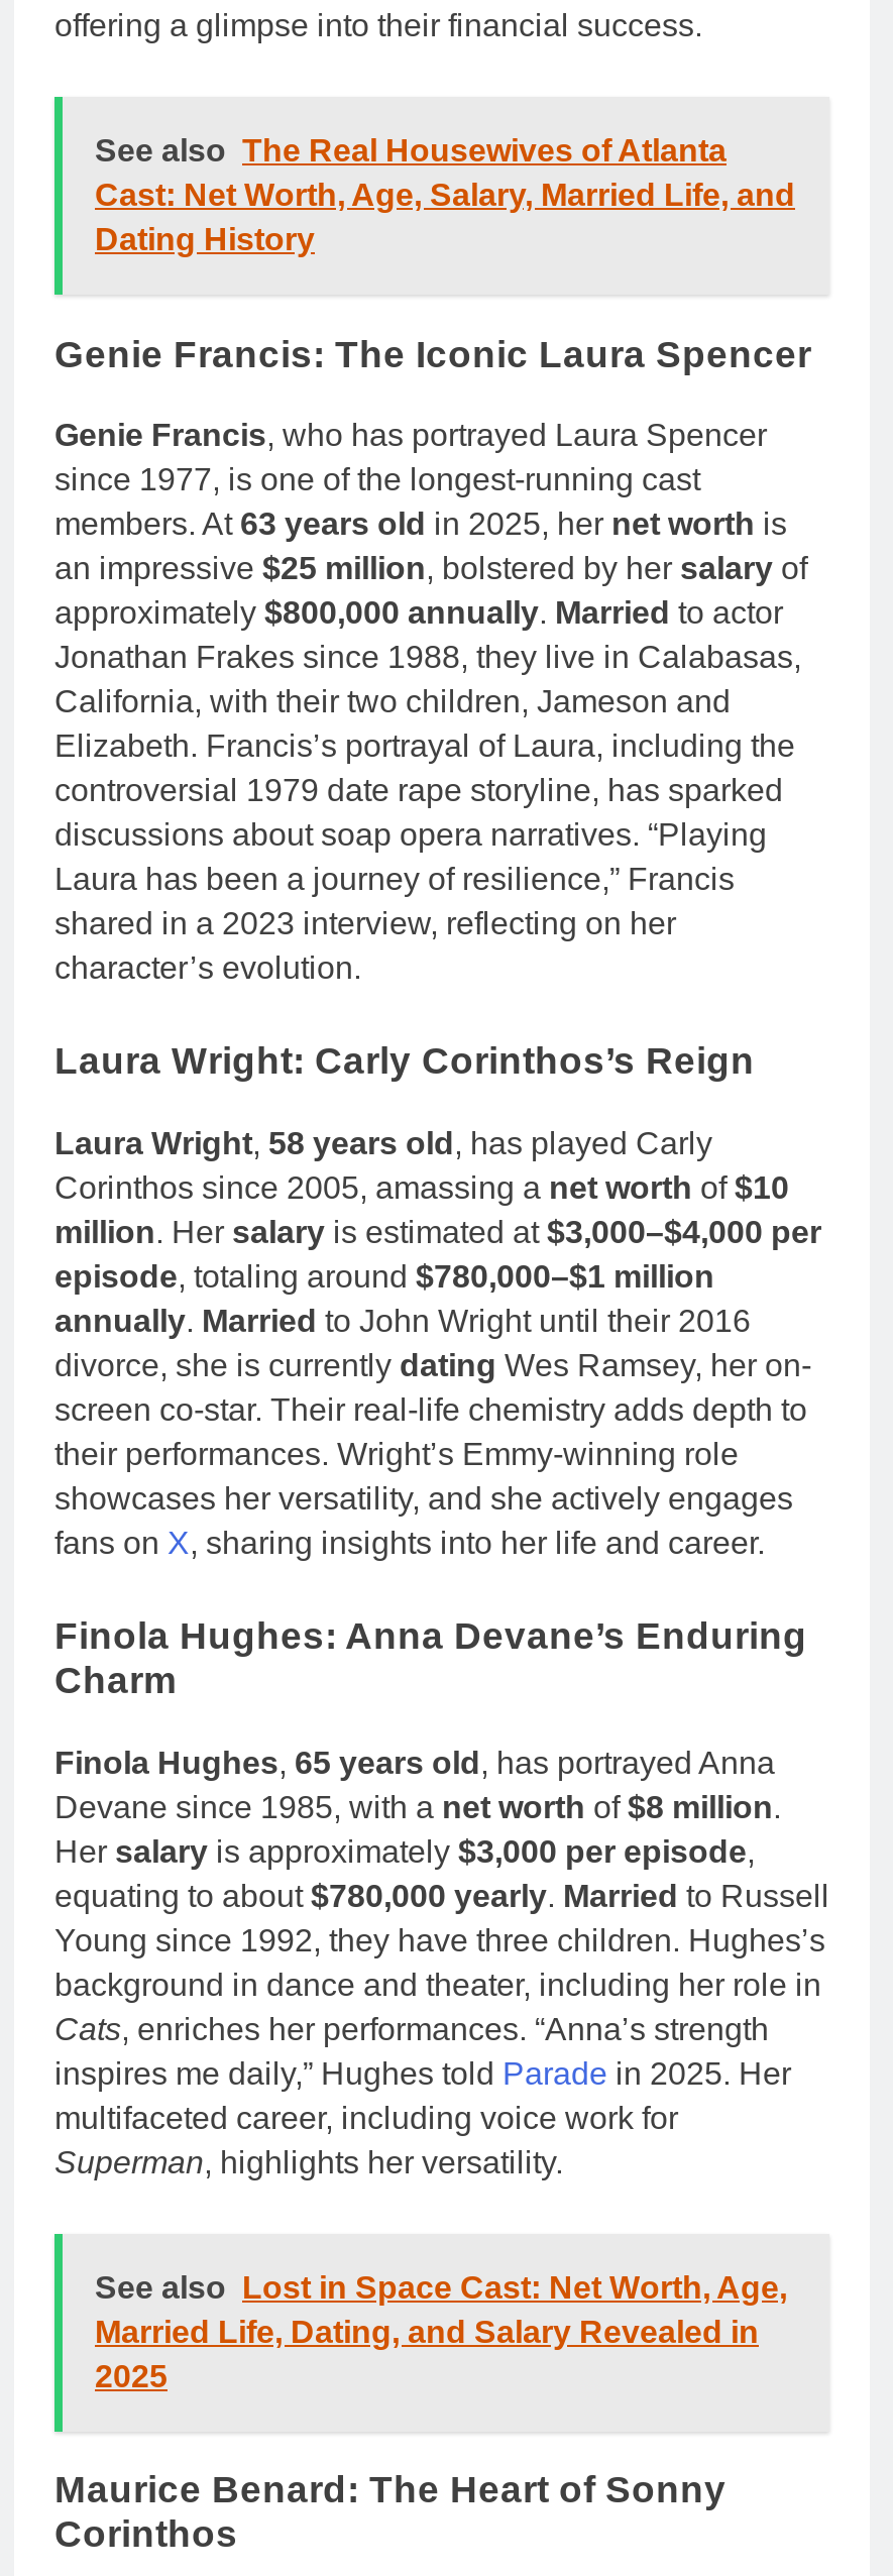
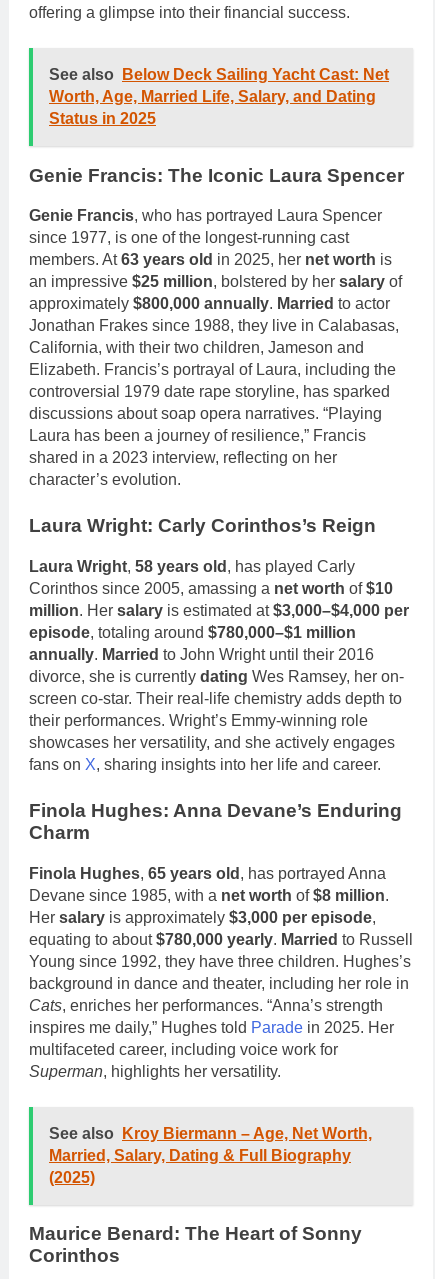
- See also The Real Housewives of Atlanta
- Cast: Net Worth, Age, Salary, Married Life, and
- Dating History
+ See also Below Deck Sailing Yacht Cast: Net
+ Worth, Age, Married Life, Salary, and Dating
+ Status in 2025

- See also Lost in Space Cast: Net Worth, Age,
- Married Life, Dating, and Salary Revealed in
- 2025
+ See also Kroy Biermann – Age, Net Worth,
+ Married, Salary, Dating & Full Biography
+ (2025)
